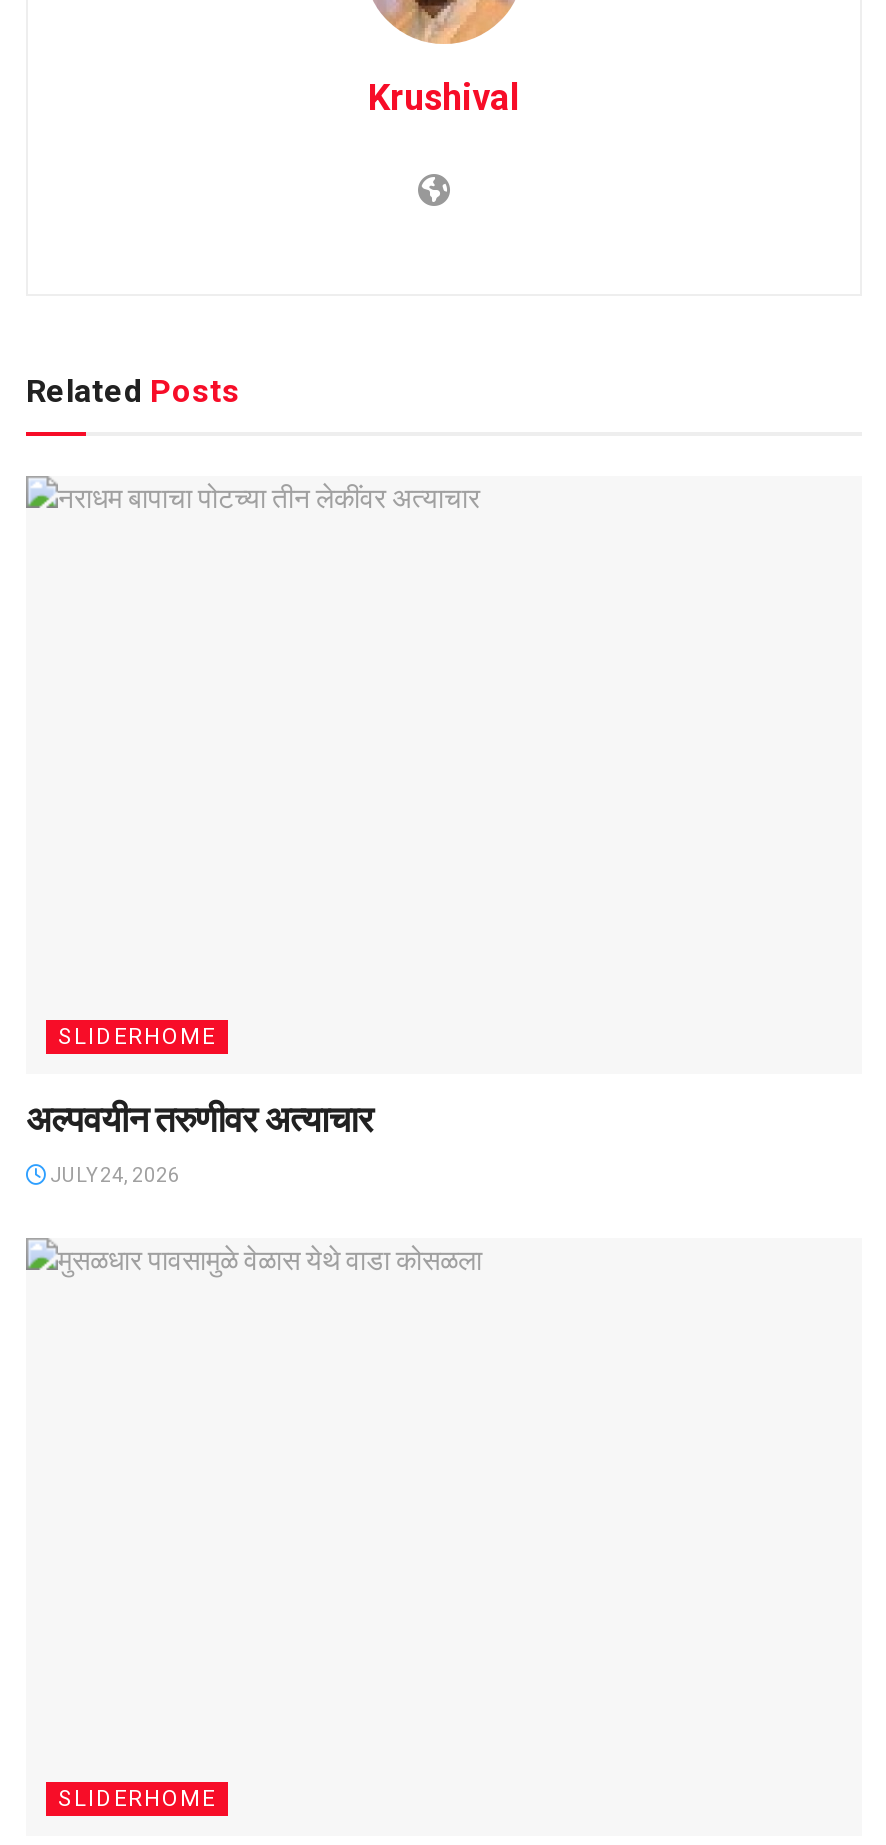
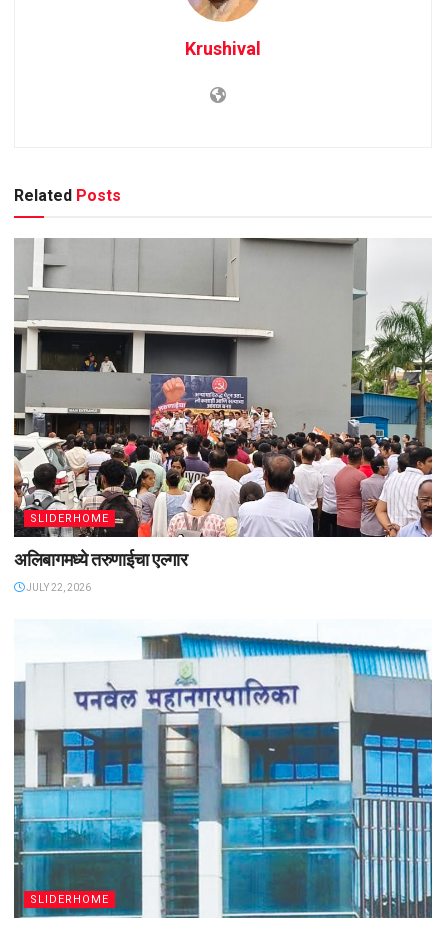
+ [image]

+ [image]

- अल्पवयीन तरुणीवर अत्याचार
+ अलिबागमध्ये तरुणाईचा एल्गार

- JULY 24, 2026
+ JULY 22, 2026
